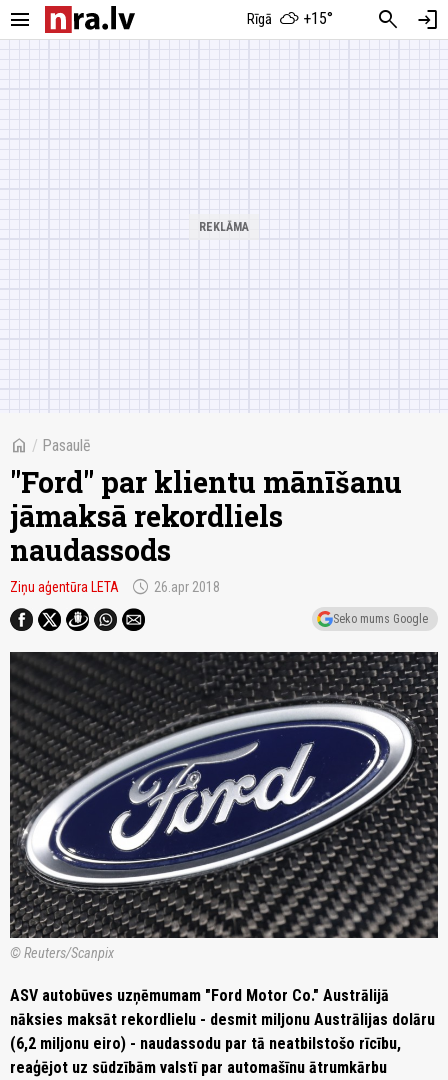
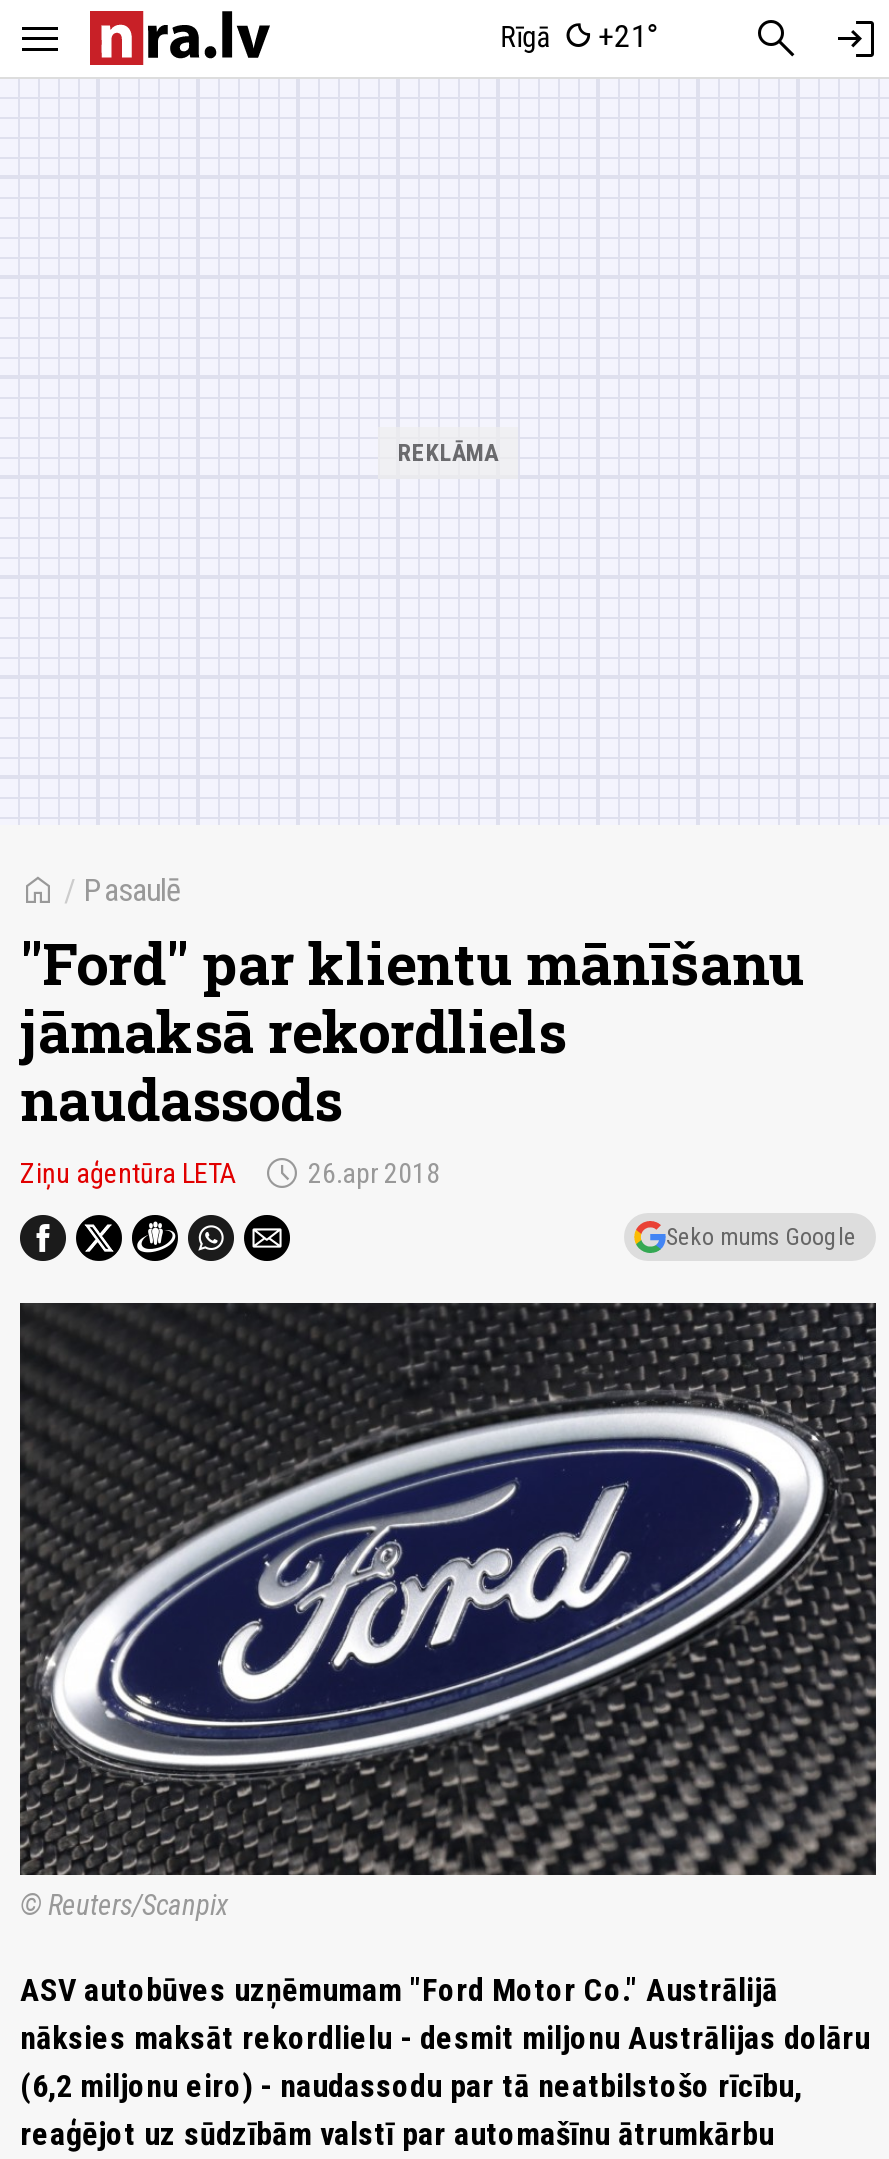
- Rīgā +15°
+ Rīgā +21°
